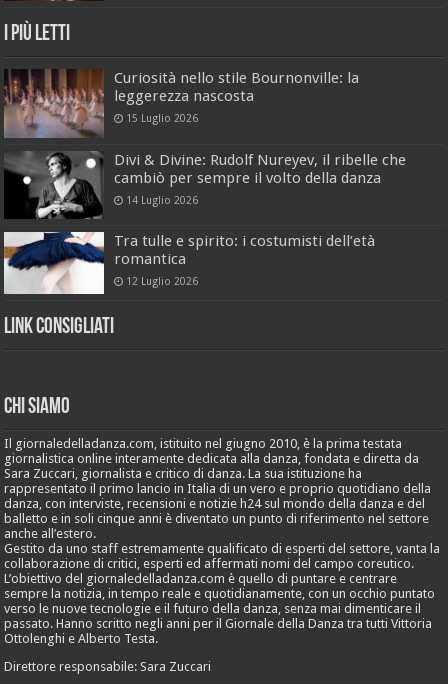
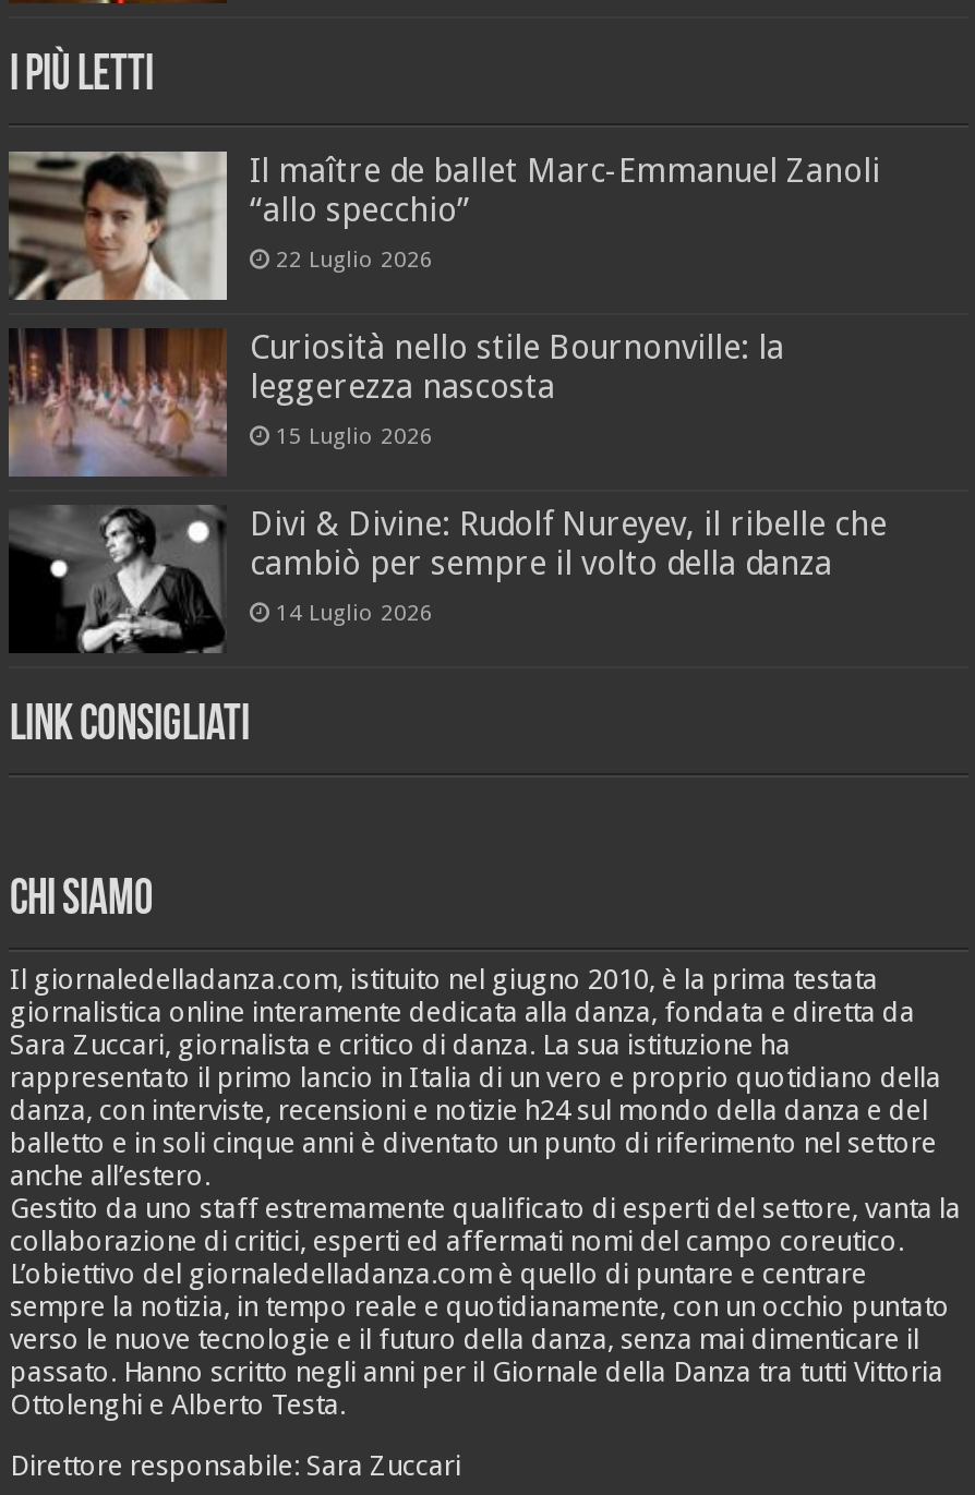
+ [image]
+ Il maître de ballet Marc-Emmanuel Zanoli
+ “allo specchio”
+ 22 Luglio 2026

moved down: [image] | Curiosità nello stile Bournonville: la | leggerezza nascosta | 15 Luglio 2026 | Divi & Divine: Rudolf Nureyev, il ribelle che | cambiò per sempre il volto della danza | 14 Luglio 2026

- [image]
- Tra tulle e spirito: i costumisti dell’età
- romantica
- 12 Luglio 2026
